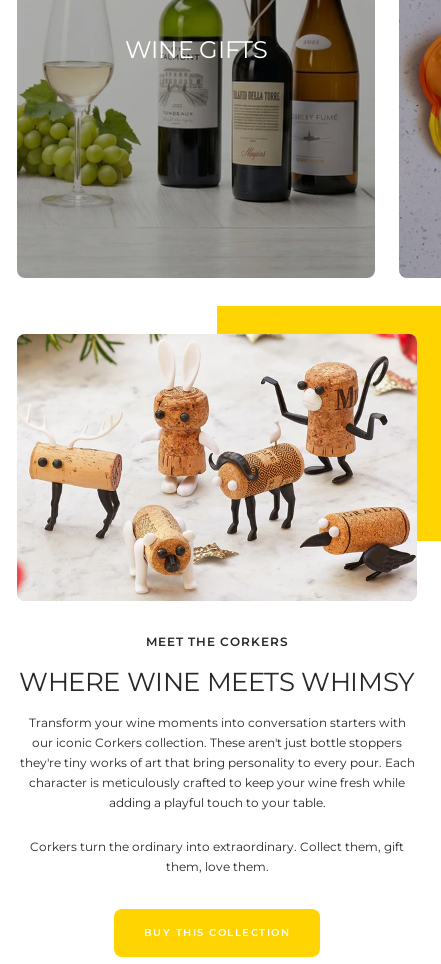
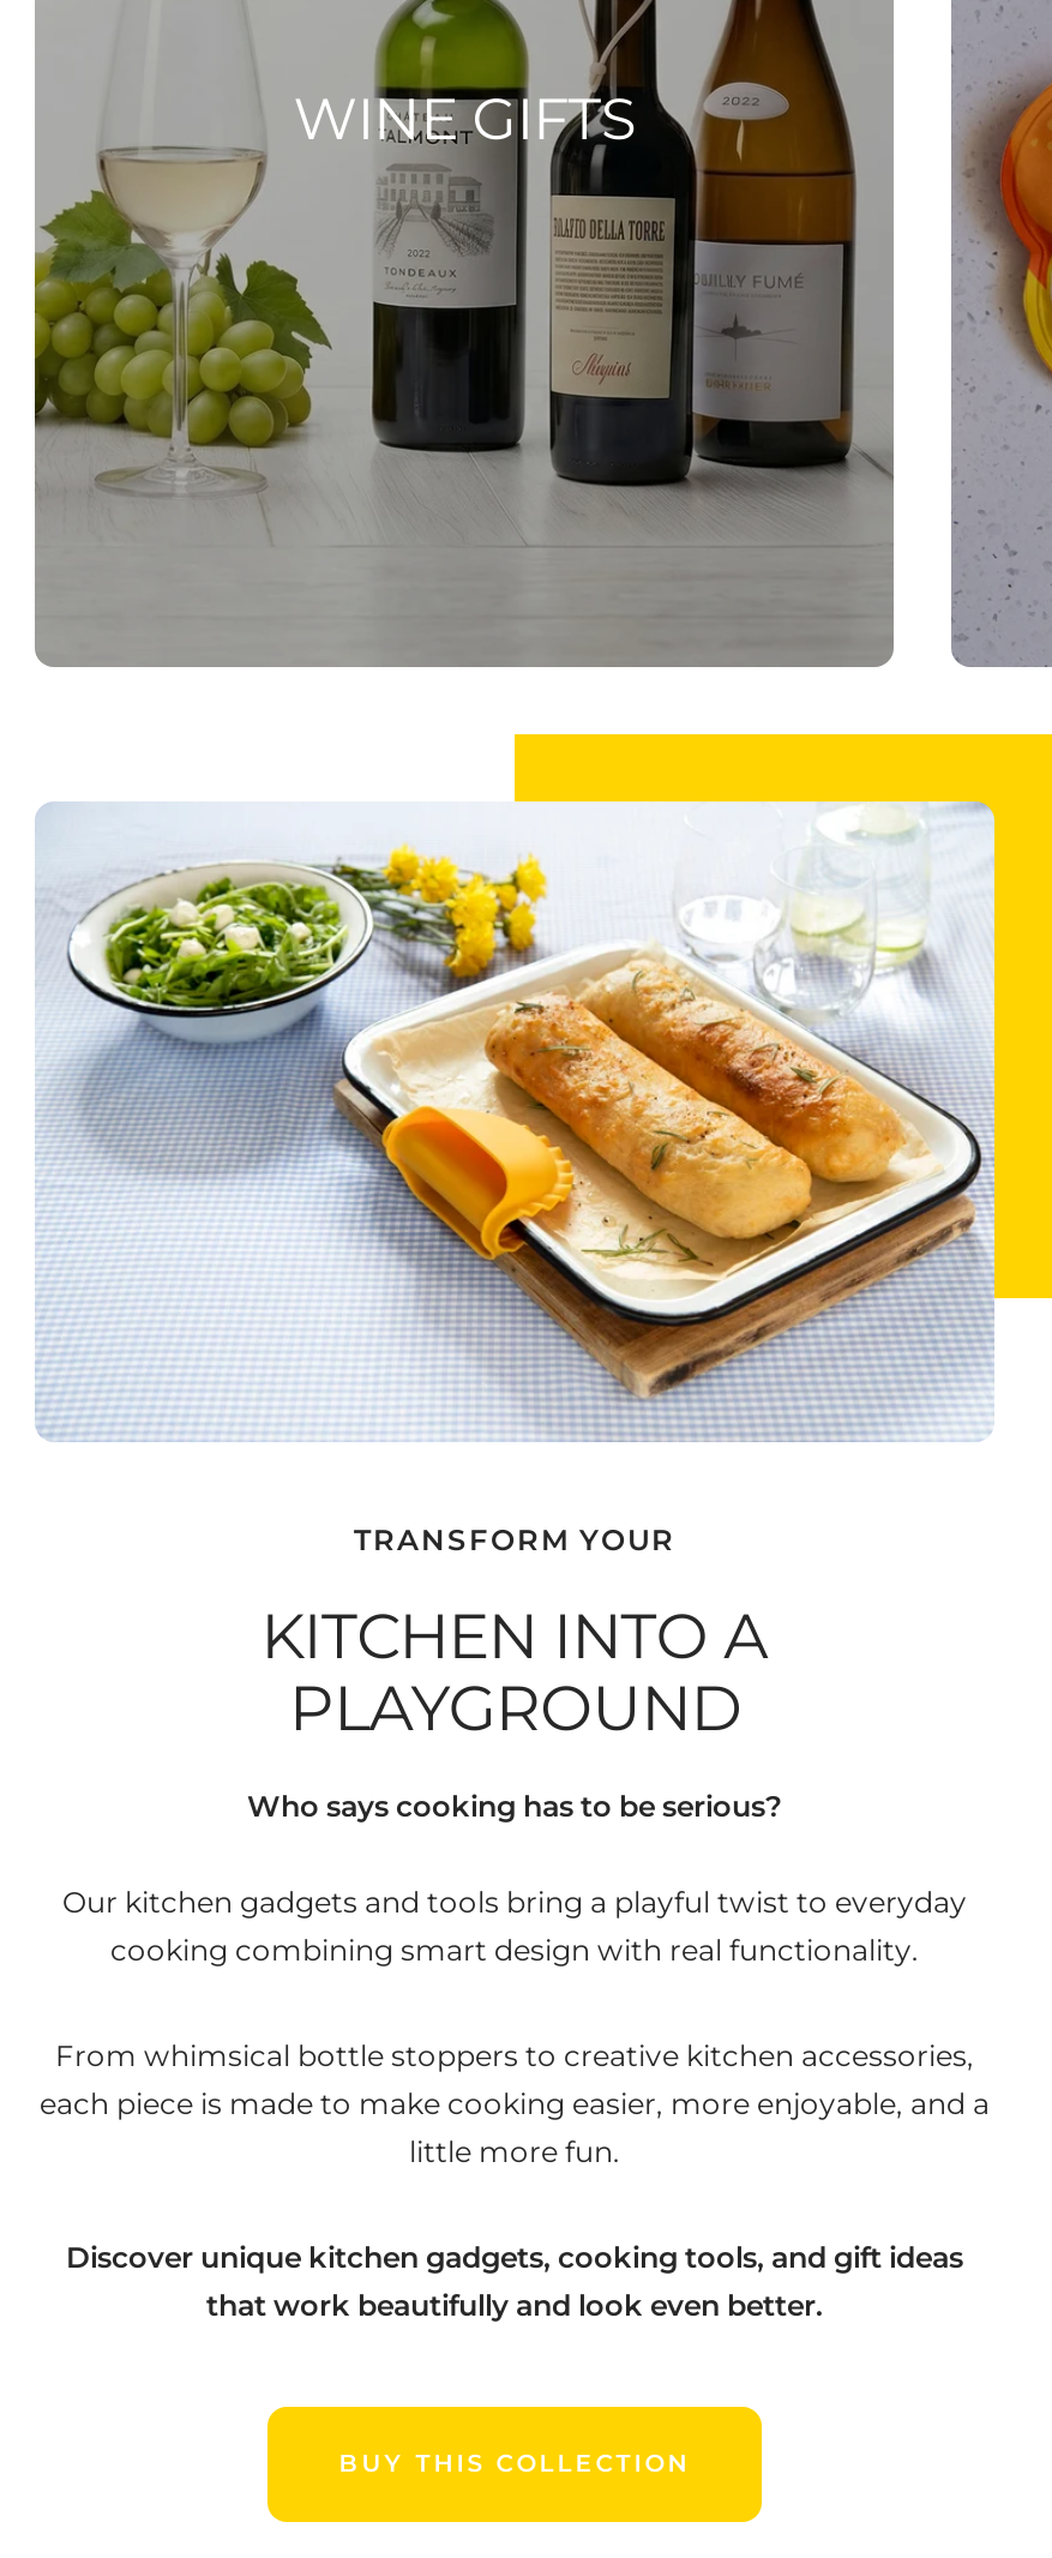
- [image]
- MEET THE CORKERS
- WHERE WINE MEETS WHIMSY
- Transform your wine moments into conversation starters with
- our iconic Corkers collection. These aren't just bottle stoppers
- they're tiny works of art that bring personality to every pour. Each
- character is meticulously crafted to keep your wine fresh while
- adding a playful touch to your table.
- Corkers turn the ordinary into extraordinary. Collect them, gift
- them, love them.
+ [image]
+ TRANSFORM YOUR
+ KITCHEN INTO A
+ PLAYGROUND
+ Who says cooking has to be serious?
+ Our kitchen gadgets and tools bring a playful twist to everyday
+ cooking combining smart design with real functionality.
+ From whimsical bottle stoppers to creative kitchen accessories,
+ each piece is made to make cooking easier, more enjoyable, and a
+ little more fun.
+ Discover unique kitchen gadgets, cooking tools, and gift ideas
+ that work beautifully and look even better.
